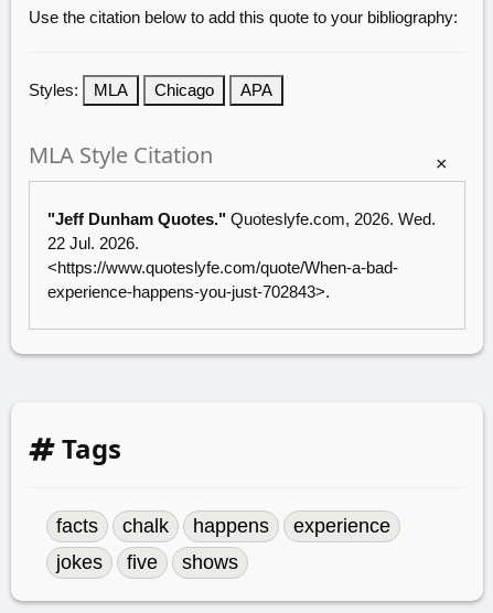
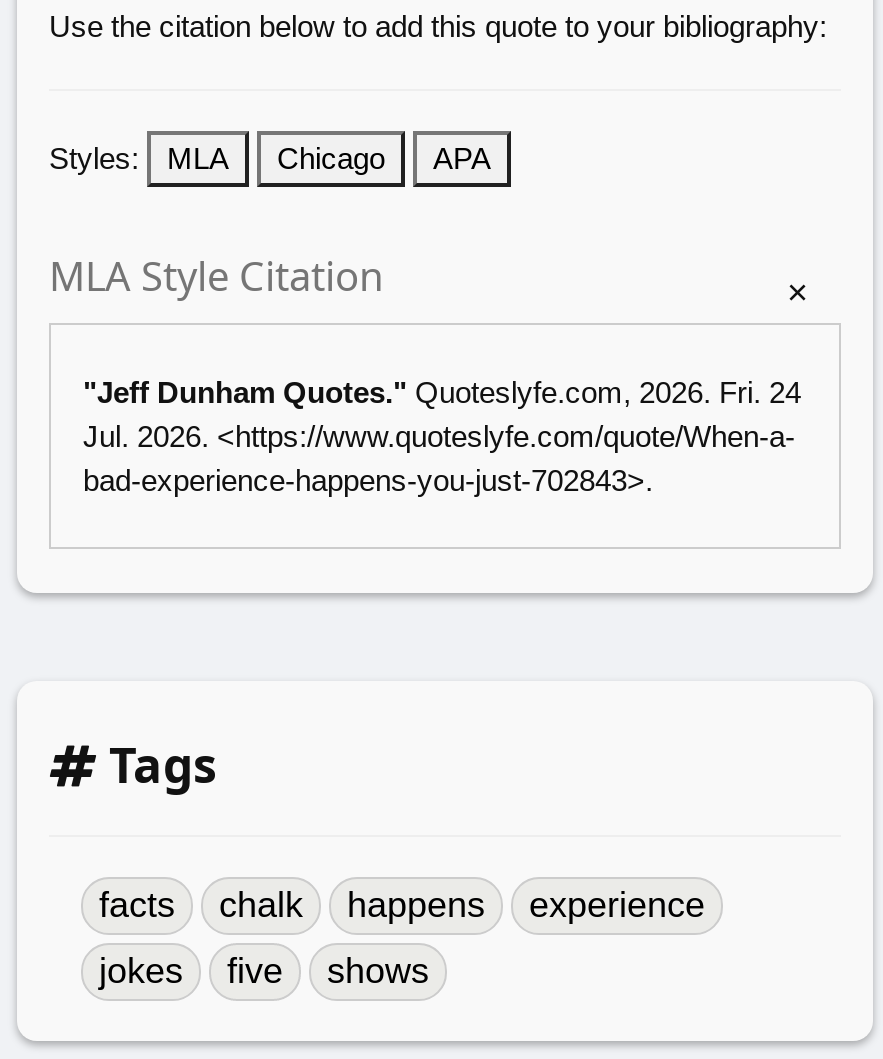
- "Jeff Dunham Quotes." Quoteslyfe.com, 2026. Wed.
- 22 Jul. 2026.
- <https://www.quoteslyfe.com/quote/When-a-bad-
- experience-happens-you-just-702843>.
+ "Jeff Dunham Quotes." Quoteslyfe.com, 2026. Fri. 24
+ Jul. 2026. <https://www.quoteslyfe.com/quote/When-a-
+ bad-experience-happens-you-just-702843>.
